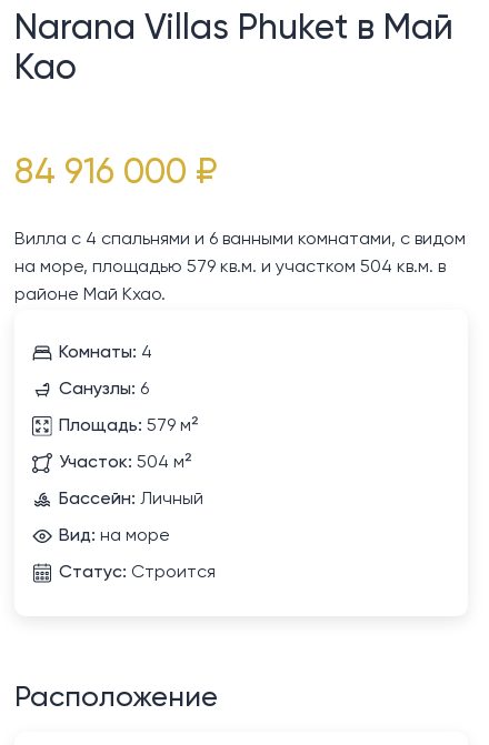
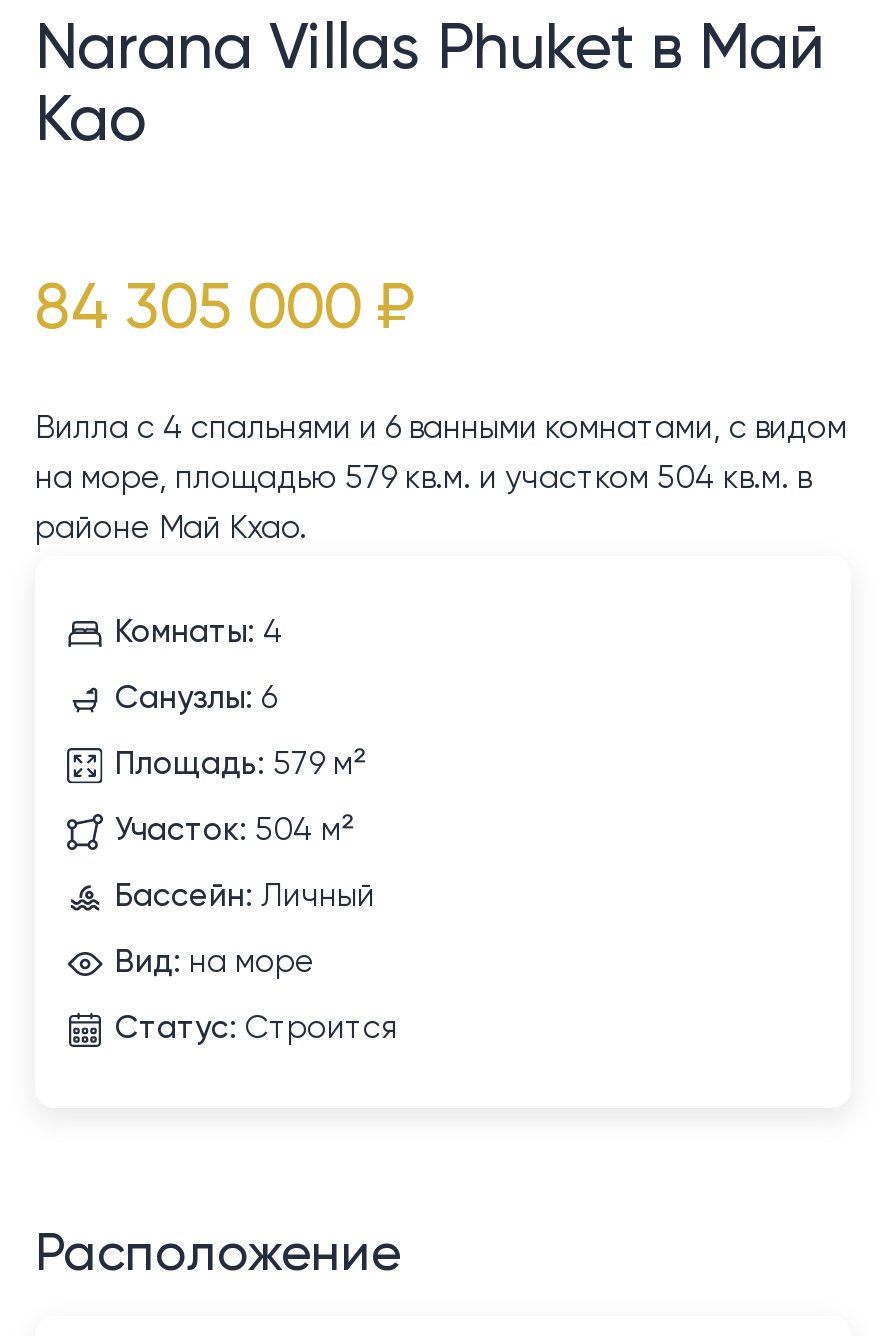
- 84 916 000 ₽
+ 84 305 000 ₽
